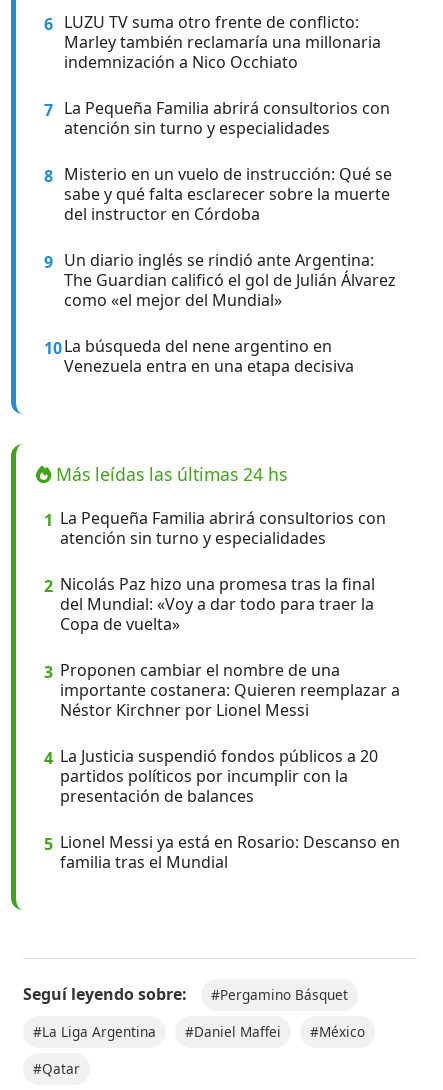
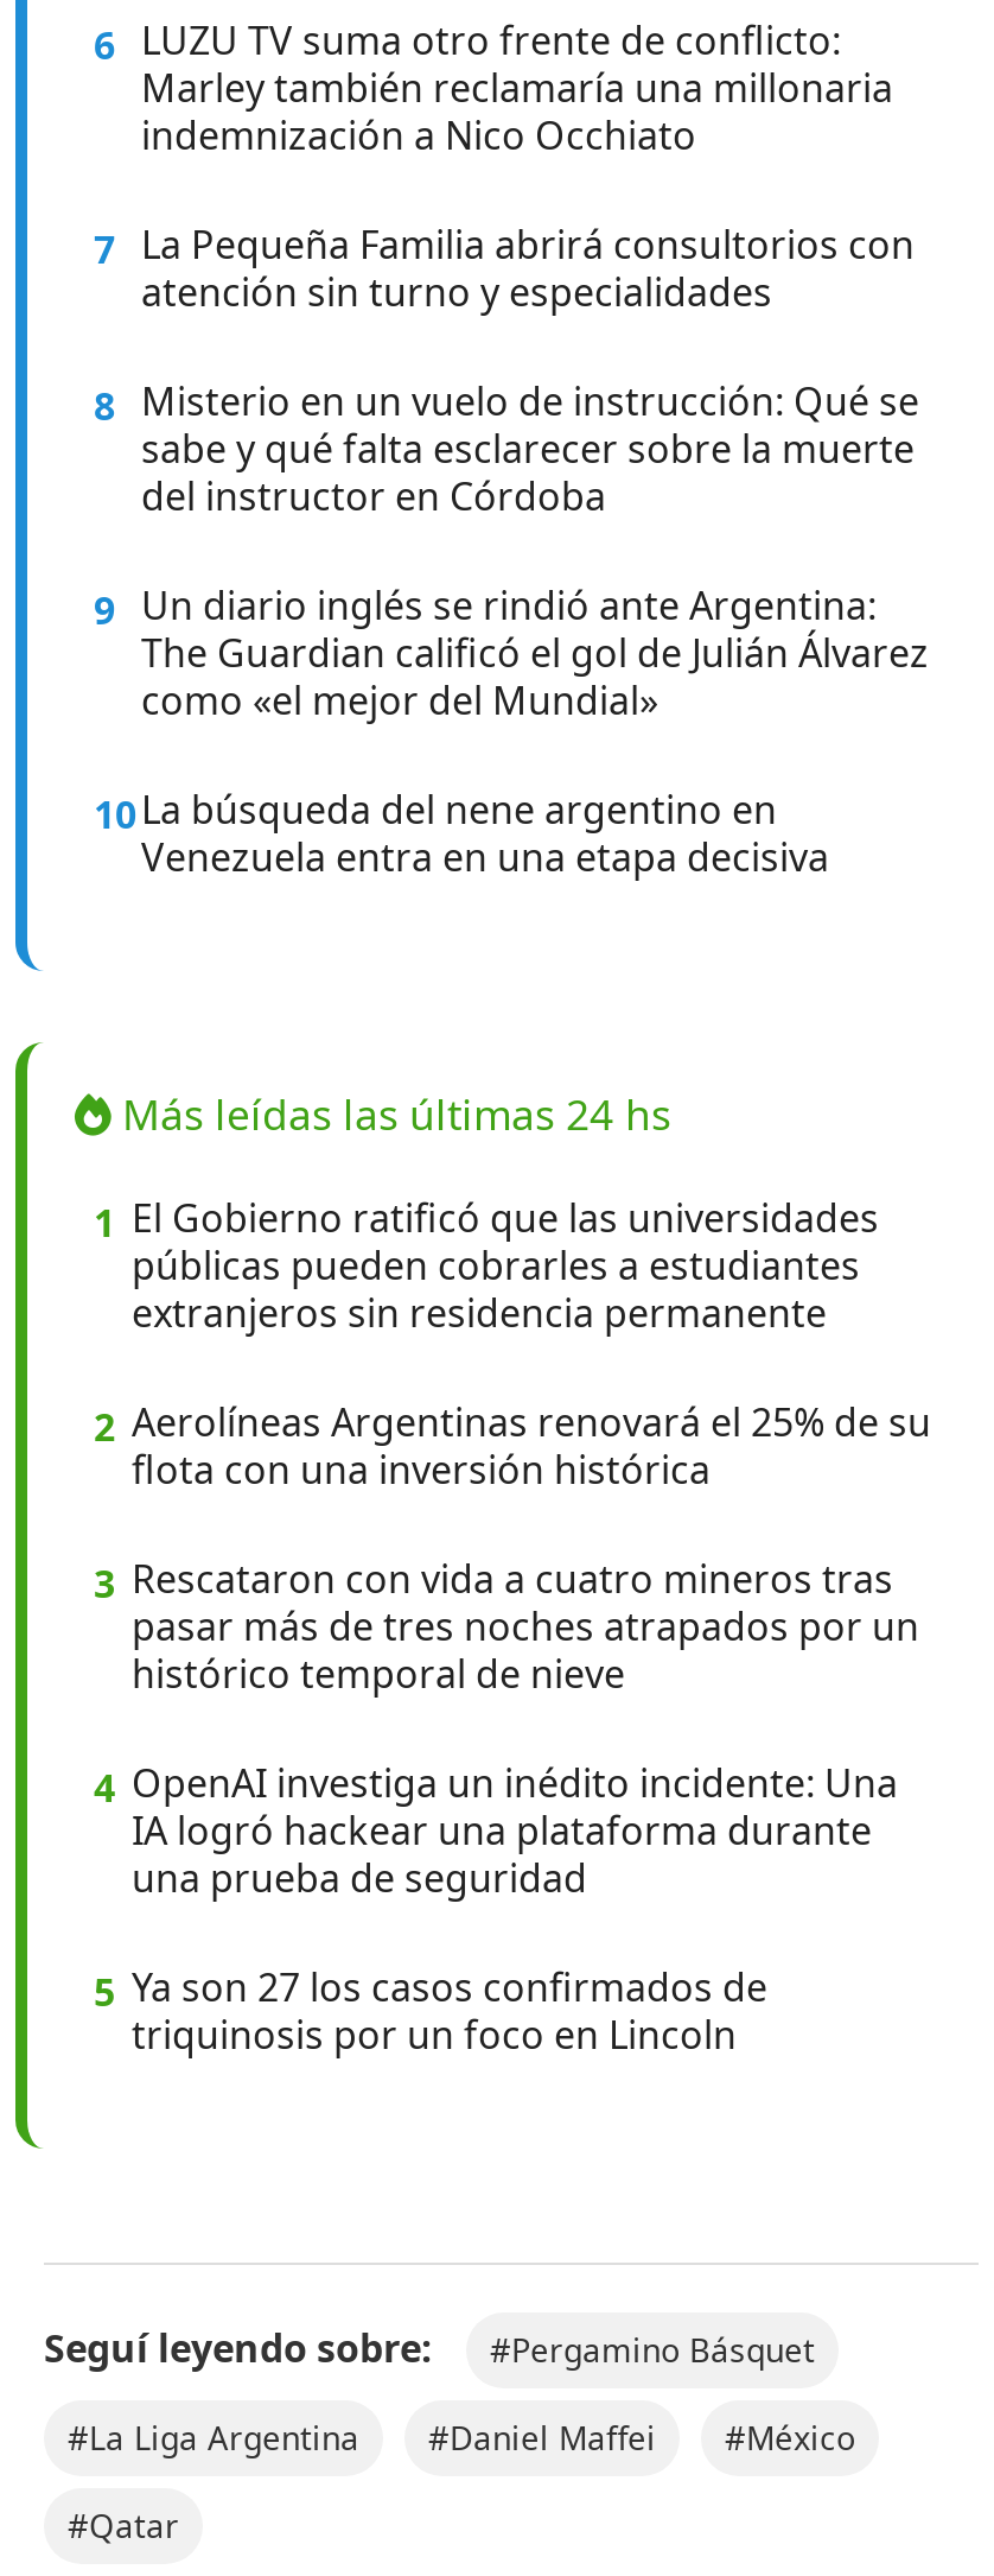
- 1 La Pequeña Familia abrirá consultorios con
- atención sin turno y especialidades
+ 1 El Gobierno ratificó que las universidades
+ públicas pueden cobrarles a estudiantes
+ extranjeros sin residencia permanente

- 2 Nicolás Paz hizo una promesa tras la final
- del Mundial: «Voy a dar todo para traer la
- Copa de vuelta»
+ 2 Aerolíneas Argentinas renovará el 25% de su
+ flota con una inversión histórica

- 3 Proponen cambiar el nombre de una
- importante costanera: Quieren reemplazar a
- Néstor Kirchner por Lionel Messi
+ 3 Rescataron con vida a cuatro mineros tras
+ pasar más de tres noches atrapados por un
+ histórico temporal de nieve

- 4 La Justicia suspendió fondos públicos a 20
- partidos políticos por incumplir con la
- presentación de balances
+ 4 OpenAI investiga un inédito incidente: Una
+ IA logró hackear una plataforma durante
+ una prueba de seguridad

- 5 Lionel Messi ya está en Rosario: Descanso en
- familia tras el Mundial
+ 5 Ya son 27 los casos confirmados de
+ triquinosis por un foco en Lincoln
